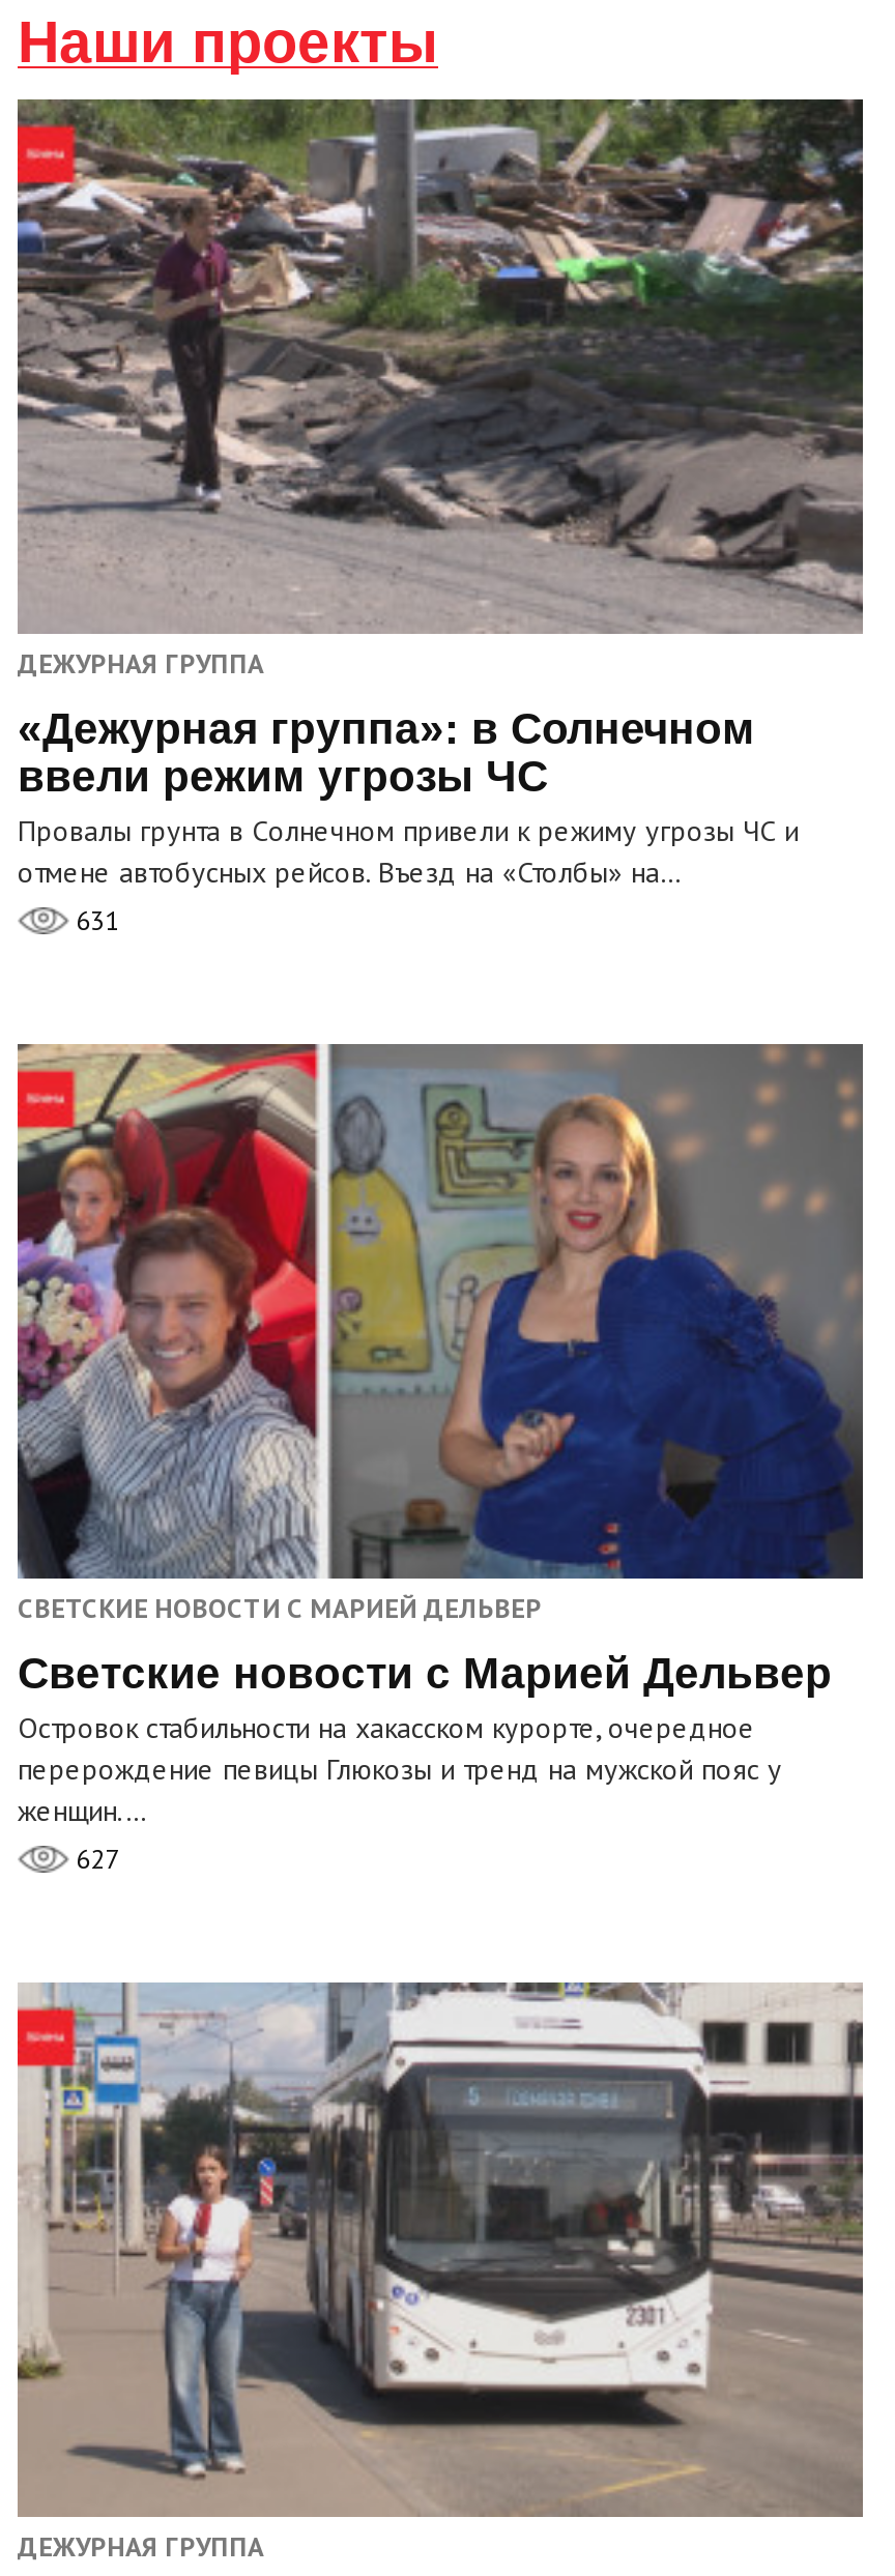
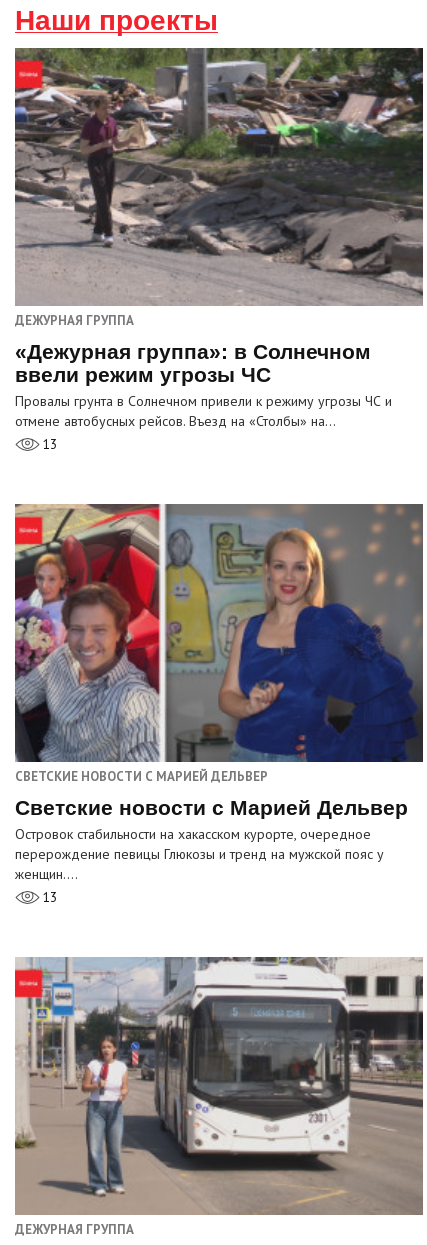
- 631
+ 13

- 627
+ 13
